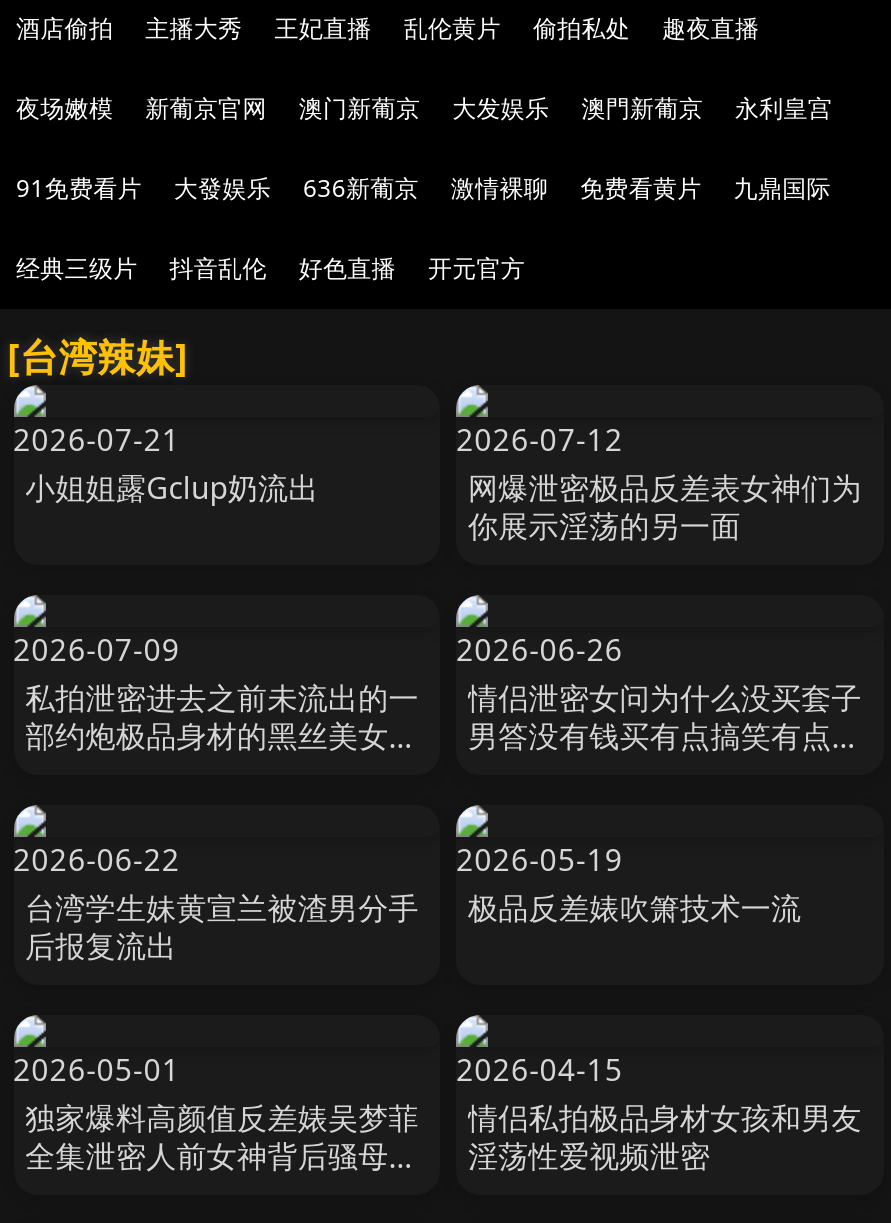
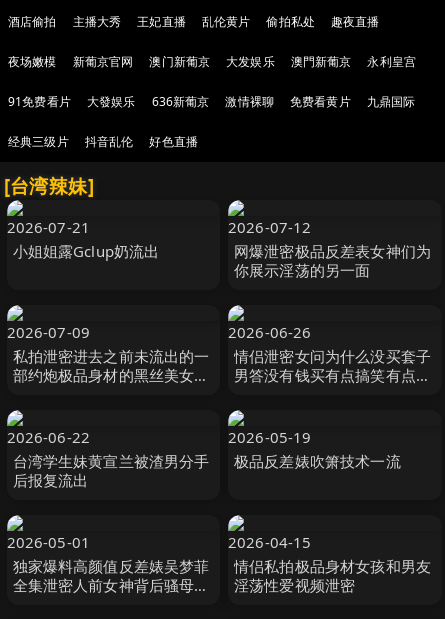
- 开元官方
